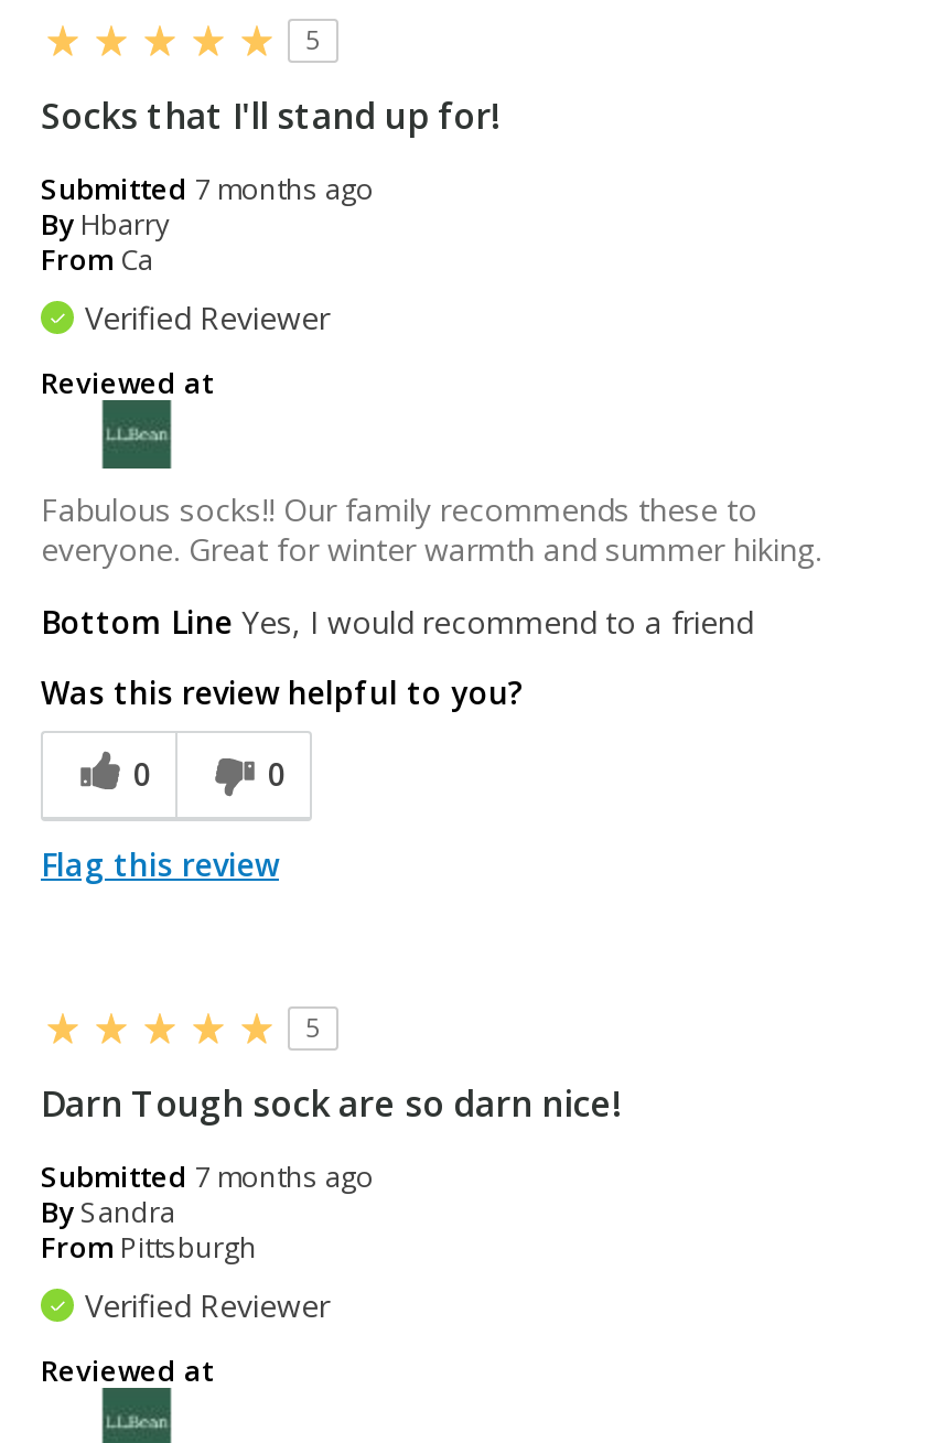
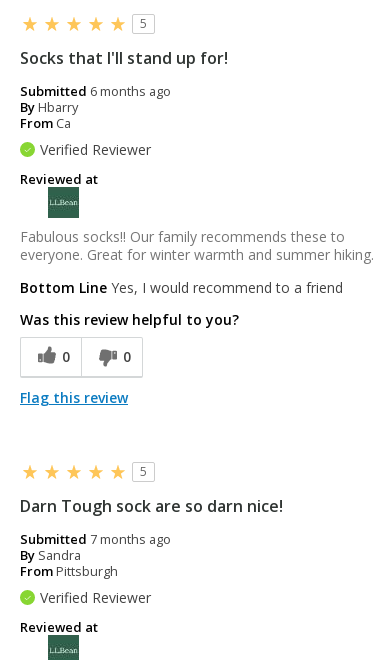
- Submitted 7 months ago
+ Submitted 6 months ago
